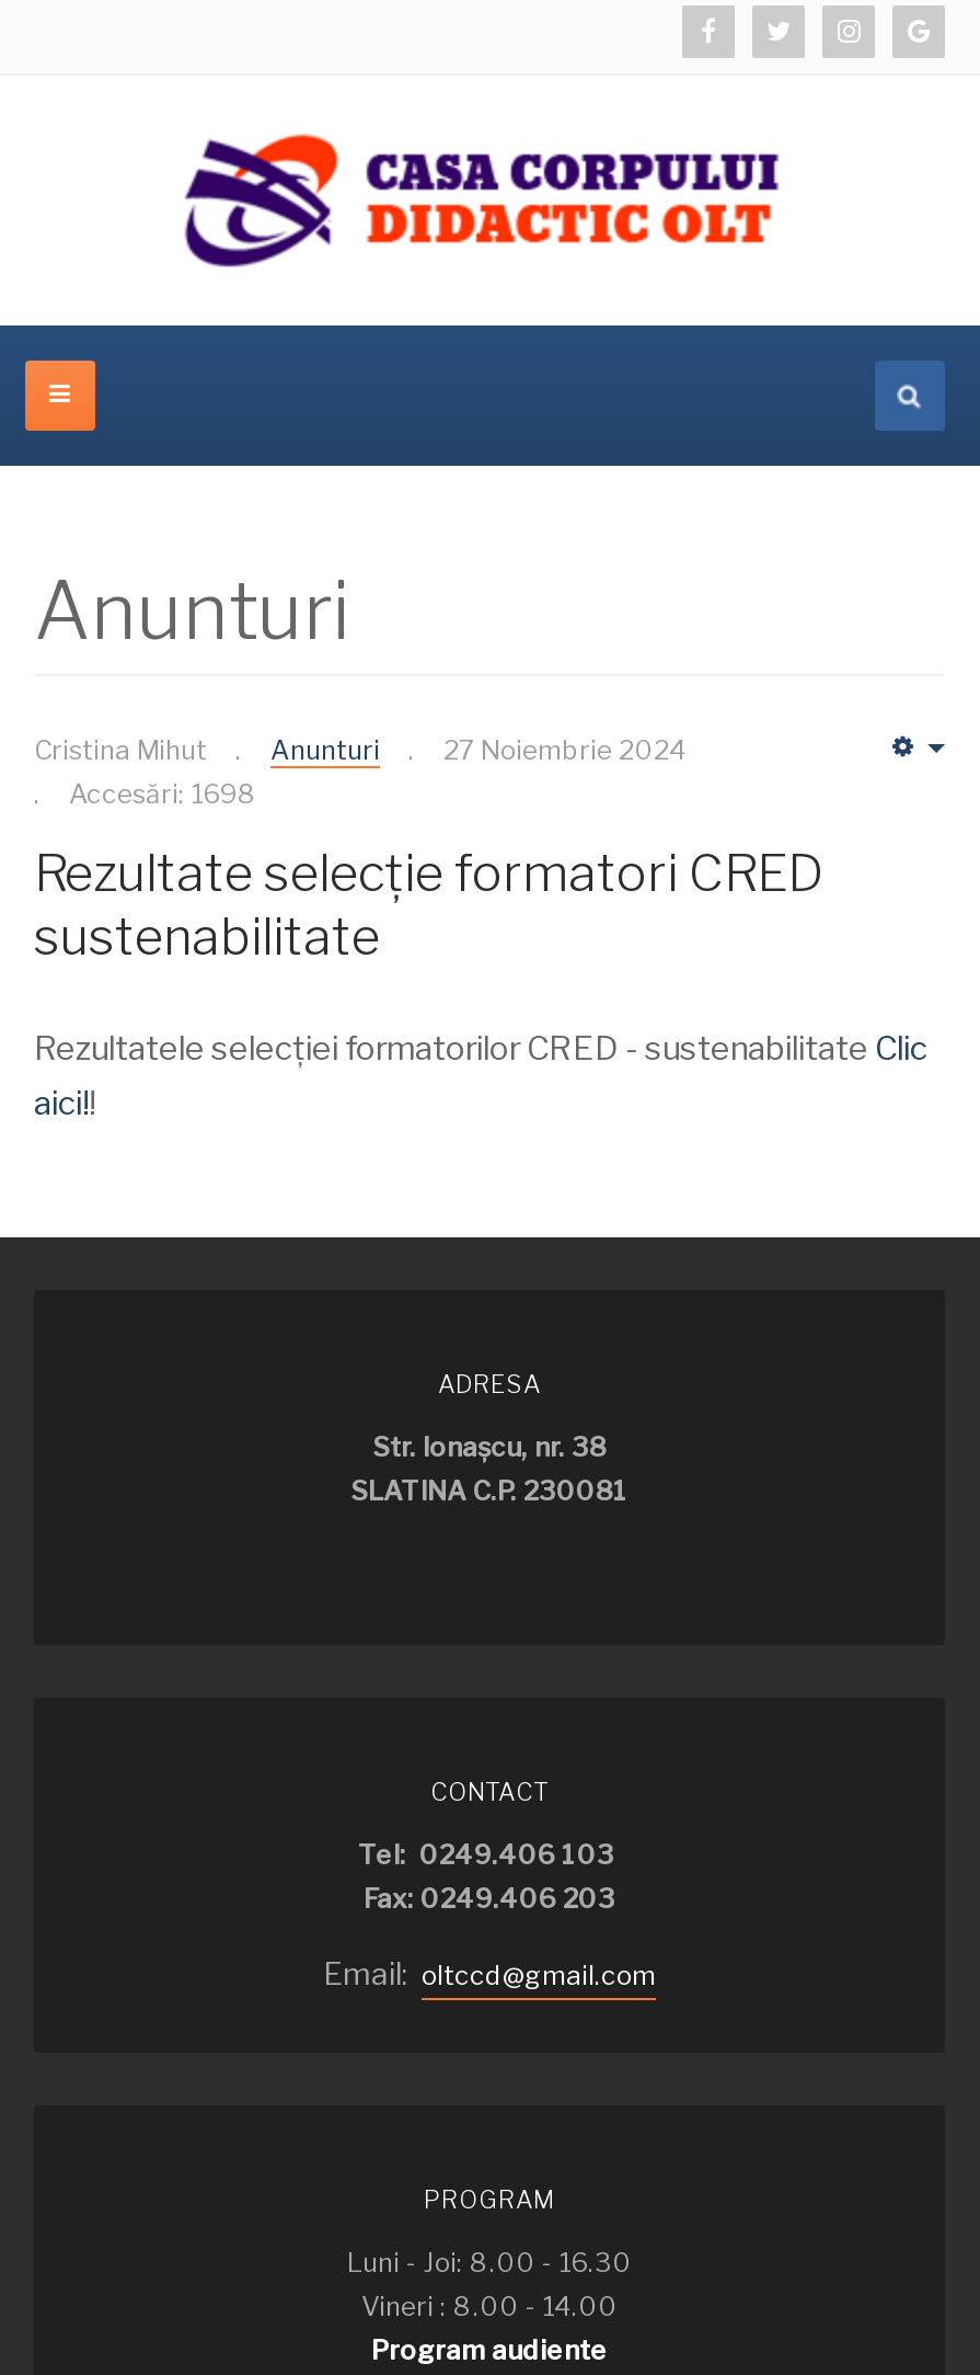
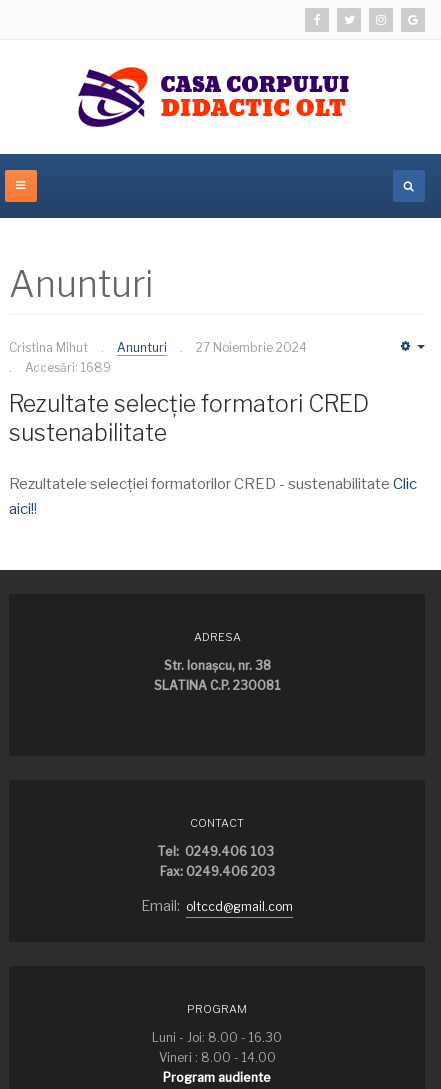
- Accesări: 1698
+ Accesări: 1689
